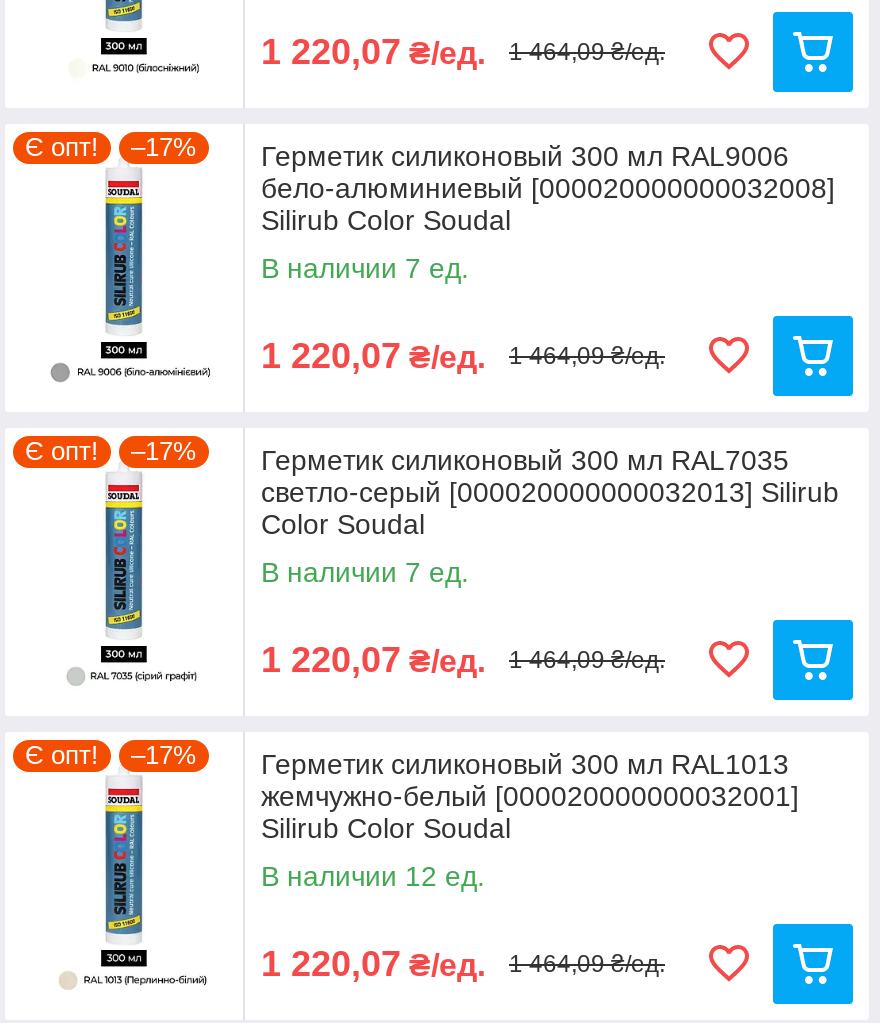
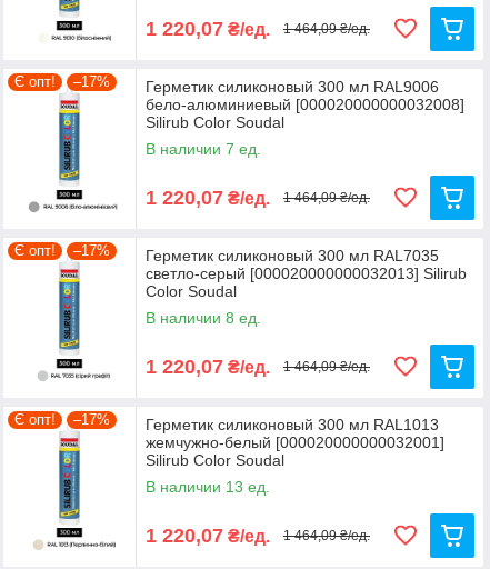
- В наличии 7 ед.
+ В наличии 8 ед.

- В наличии 12 ед.
+ В наличии 13 ед.
